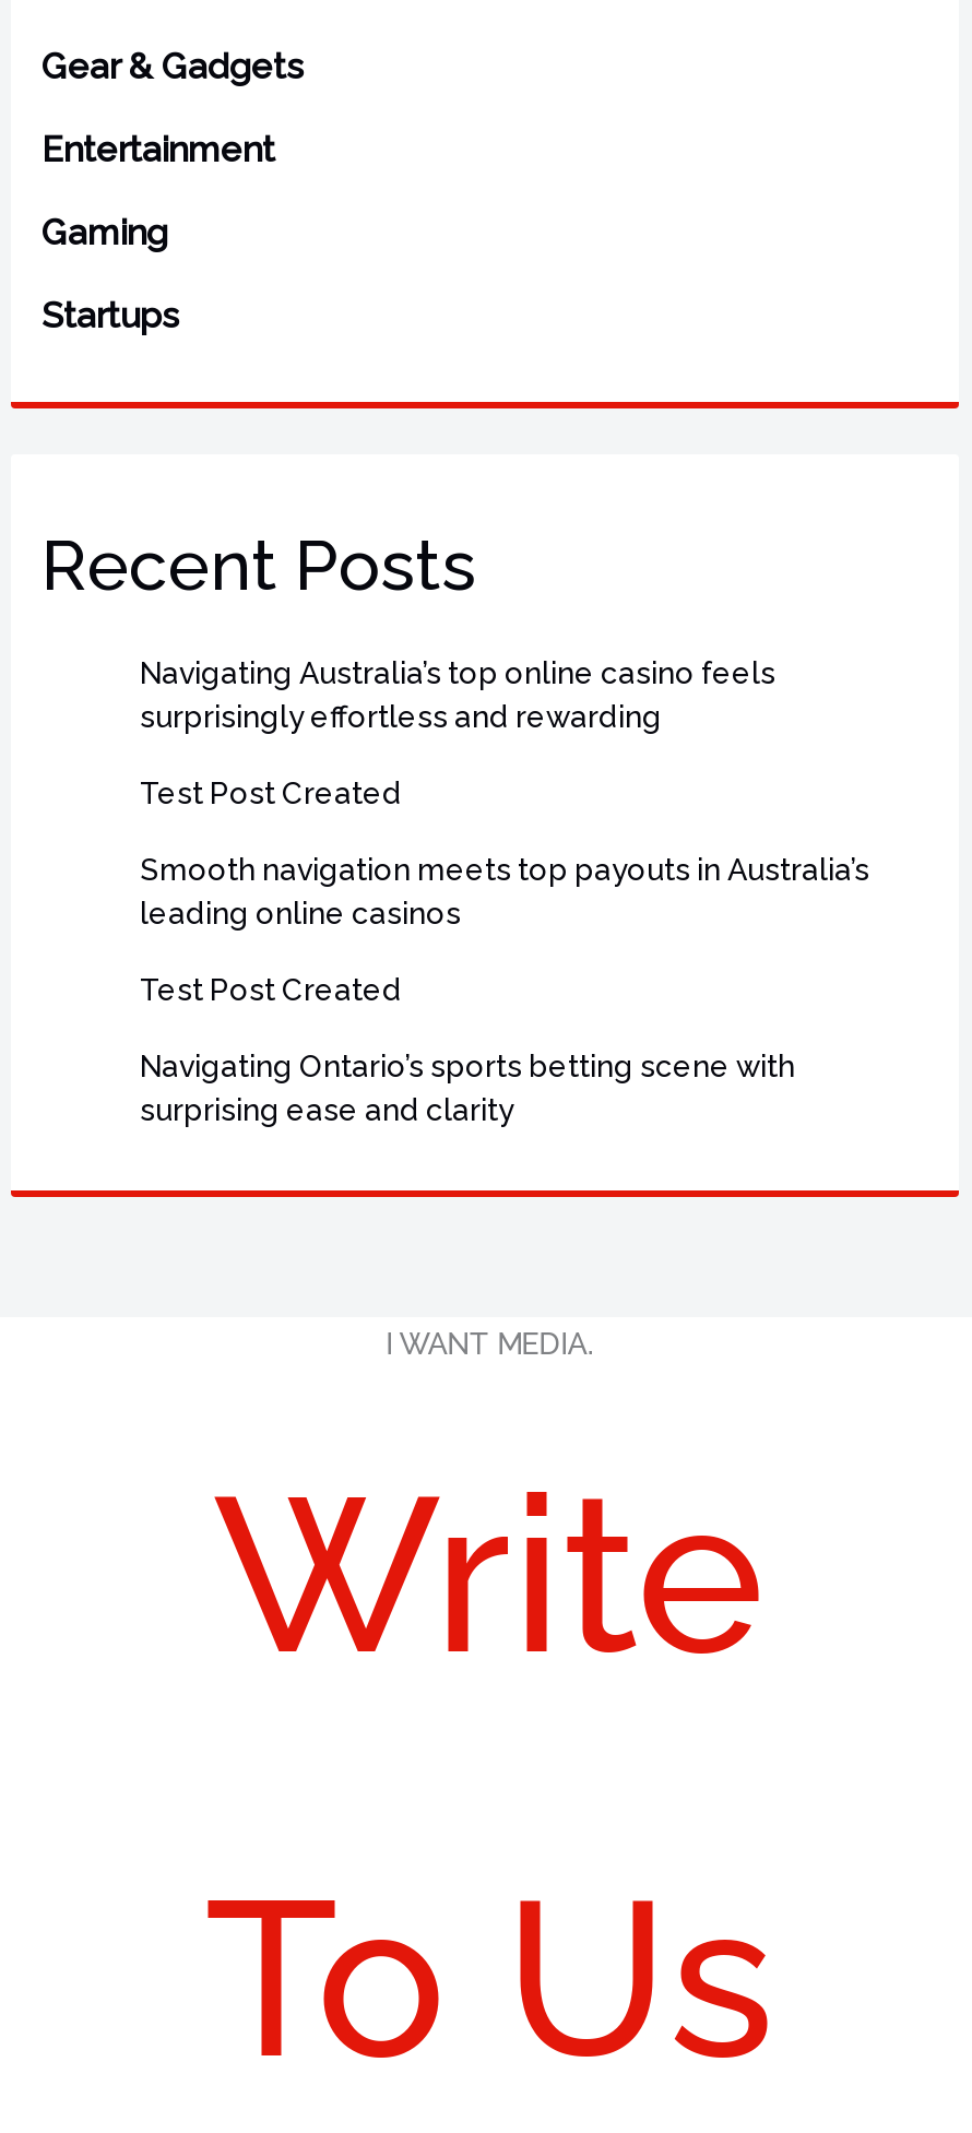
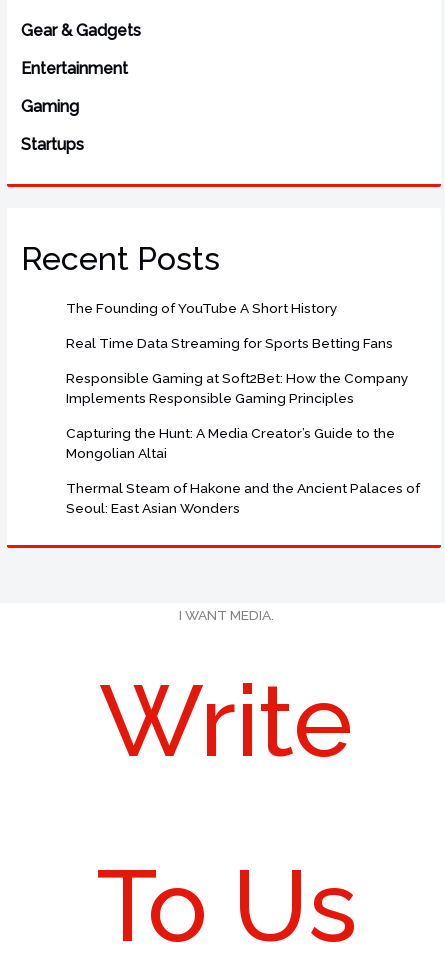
- Navigating Australia’s top online casino feels
- surprisingly effortless and rewarding
+ The Founding of YouTube A Short History

- Test Post Created
+ Real Time Data Streaming for Sports Betting Fans

- Smooth navigation meets top payouts in Australia’s
- leading online casinos
+ Responsible Gaming at Soft2Bet: How the Company
+ Implements Responsible Gaming Principles

- Test Post Created
+ Capturing the Hunt: A Media Creator’s Guide to the
+ Mongolian Altai

- Navigating Ontario’s sports betting scene with
- surprising ease and clarity
+ Thermal Steam of Hakone and the Ancient Palaces of
+ Seoul: East Asian Wonders
